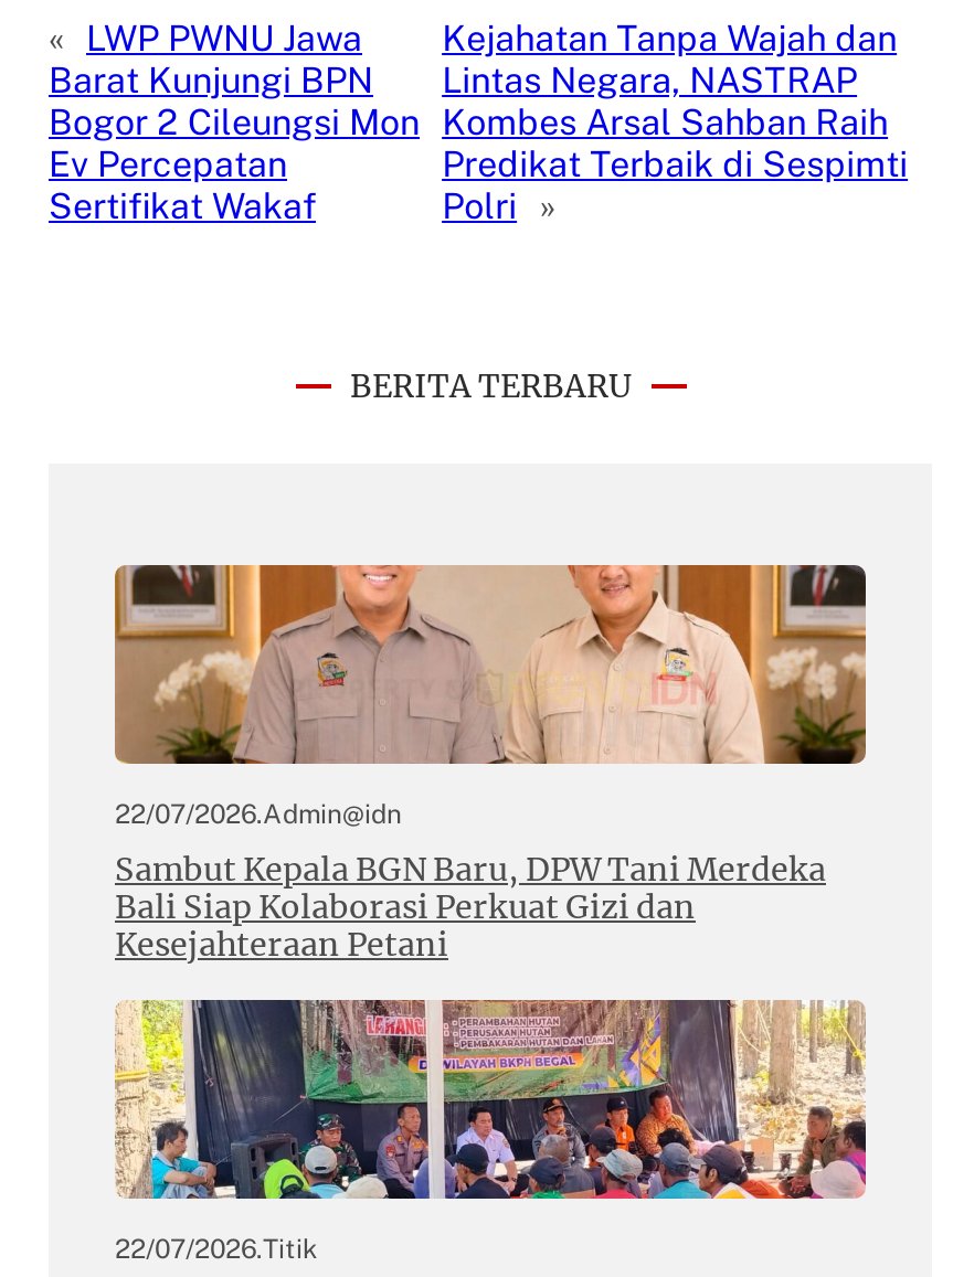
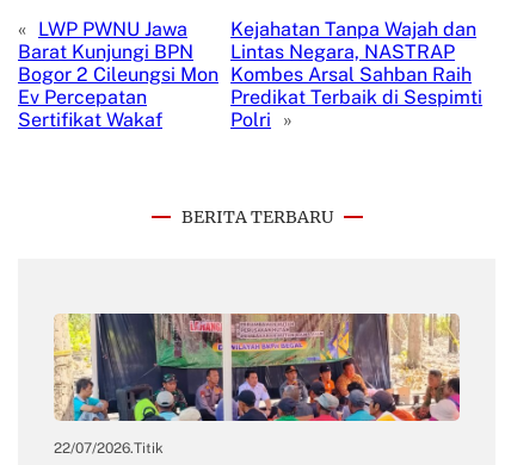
- [image]
- 22/07/2026.Admin@idn
- Sambut Kepala BGN Baru, DPW Tani Merdeka
- Bali Siap Kolaborasi Perkuat Gizi dan
- Kesejahteraan Petani
